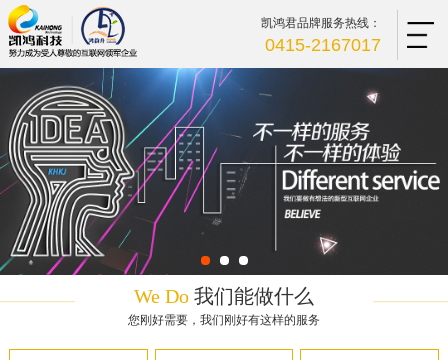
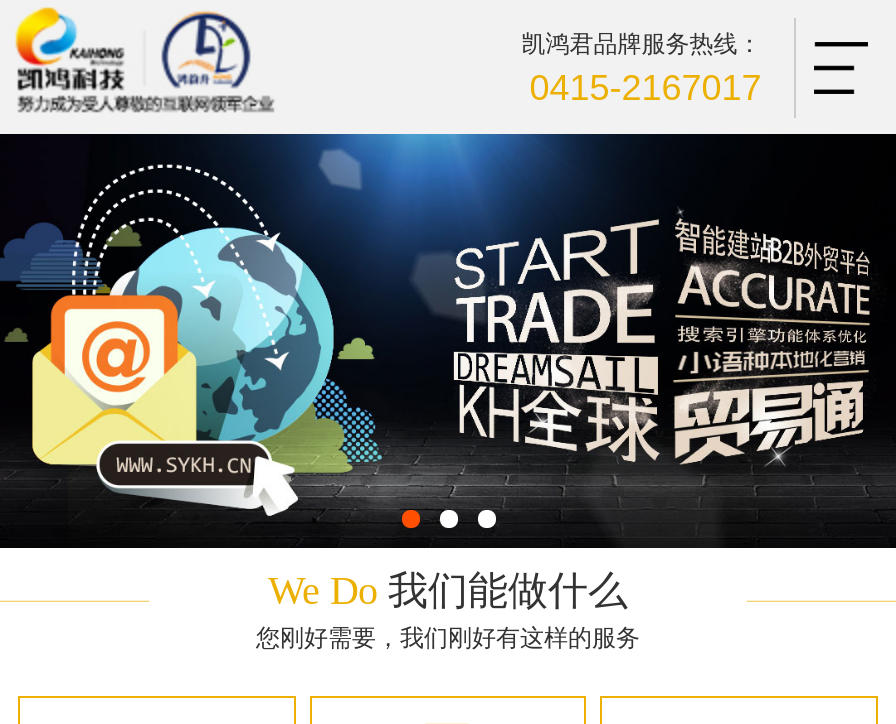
- [image]
+ [image]
